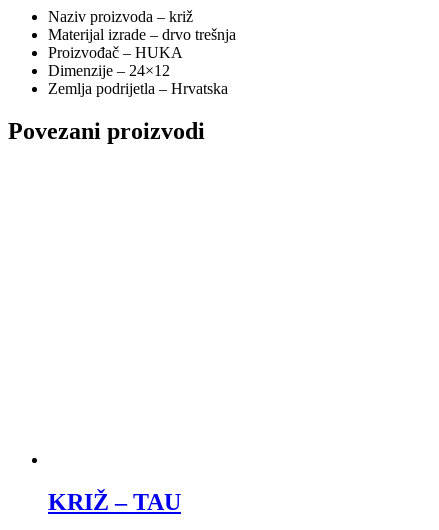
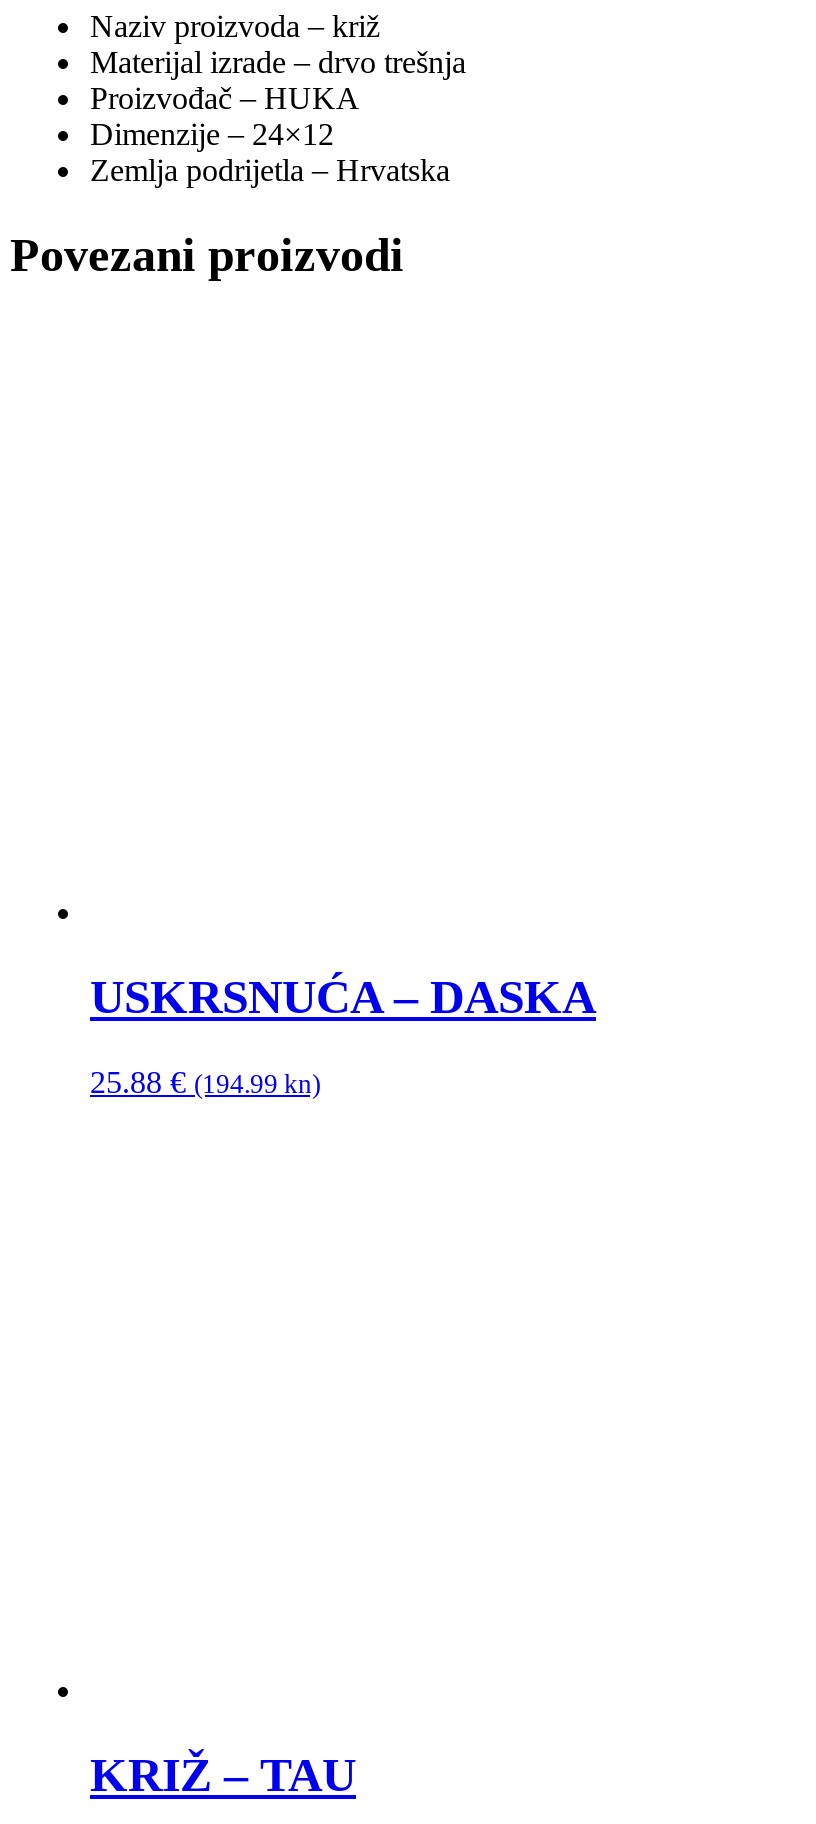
+ USKRSNUĆA – DASKA
+ 25.88 € (194.99 kn)
